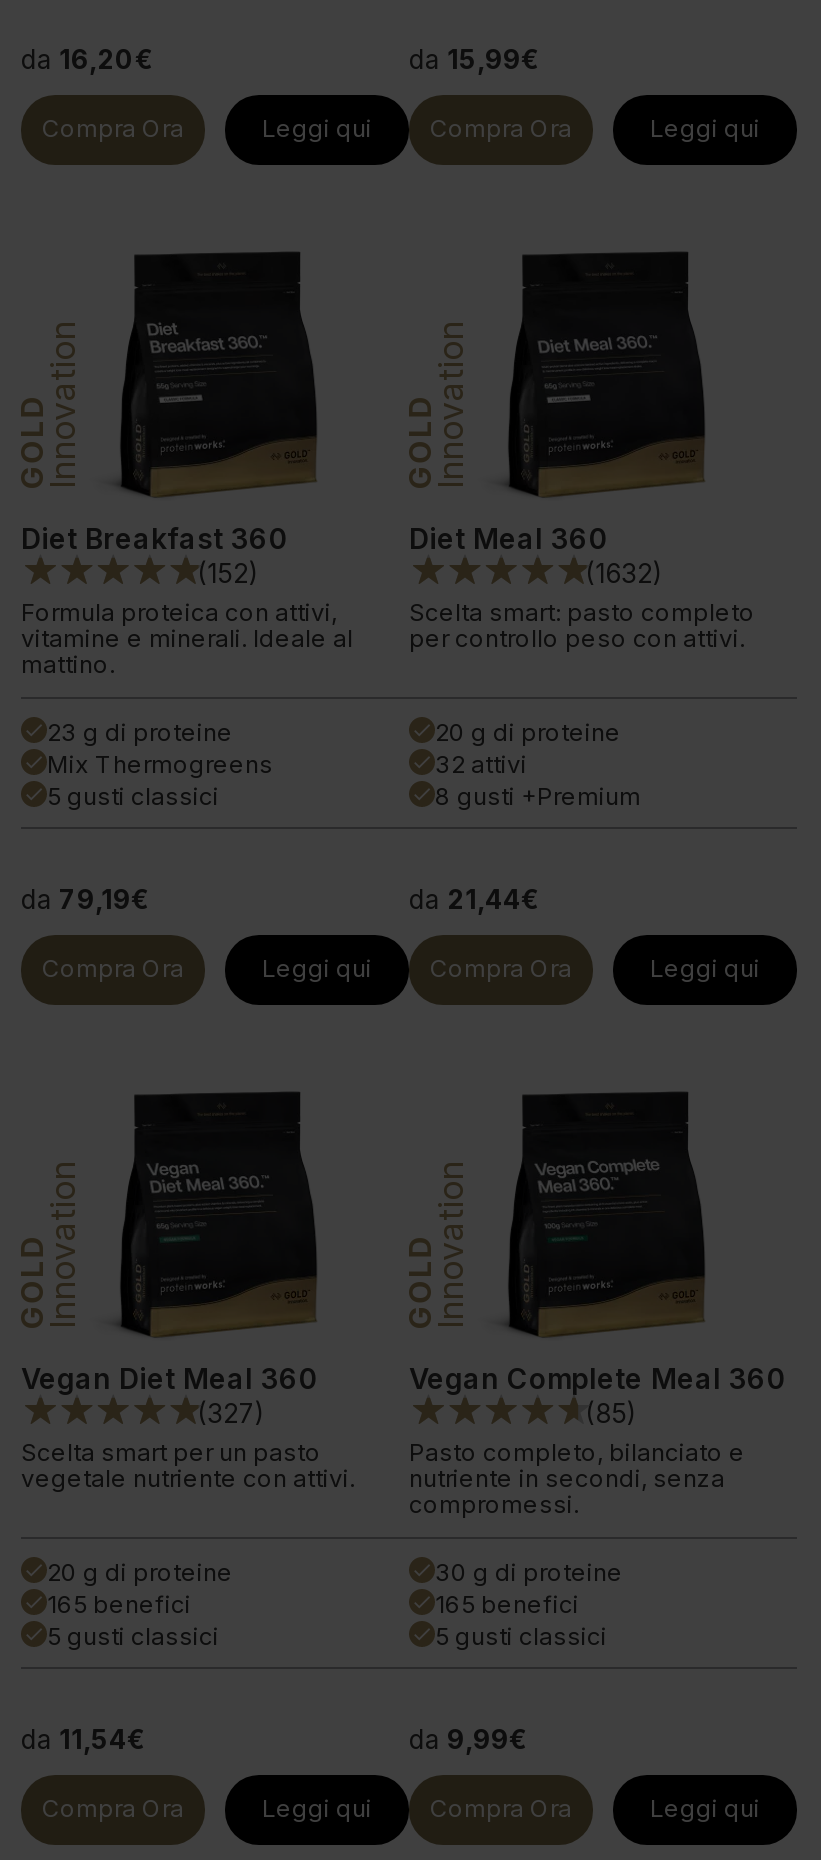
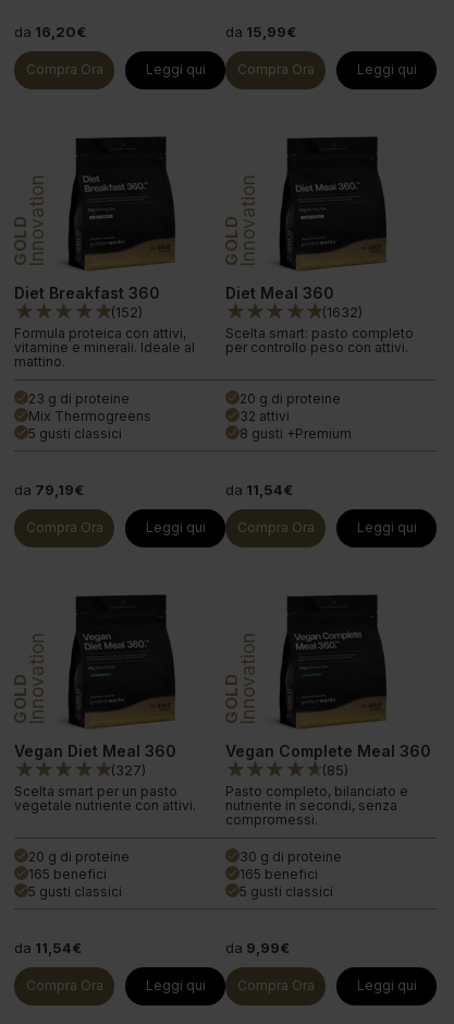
- da 21,44€
+ da 11,54€
